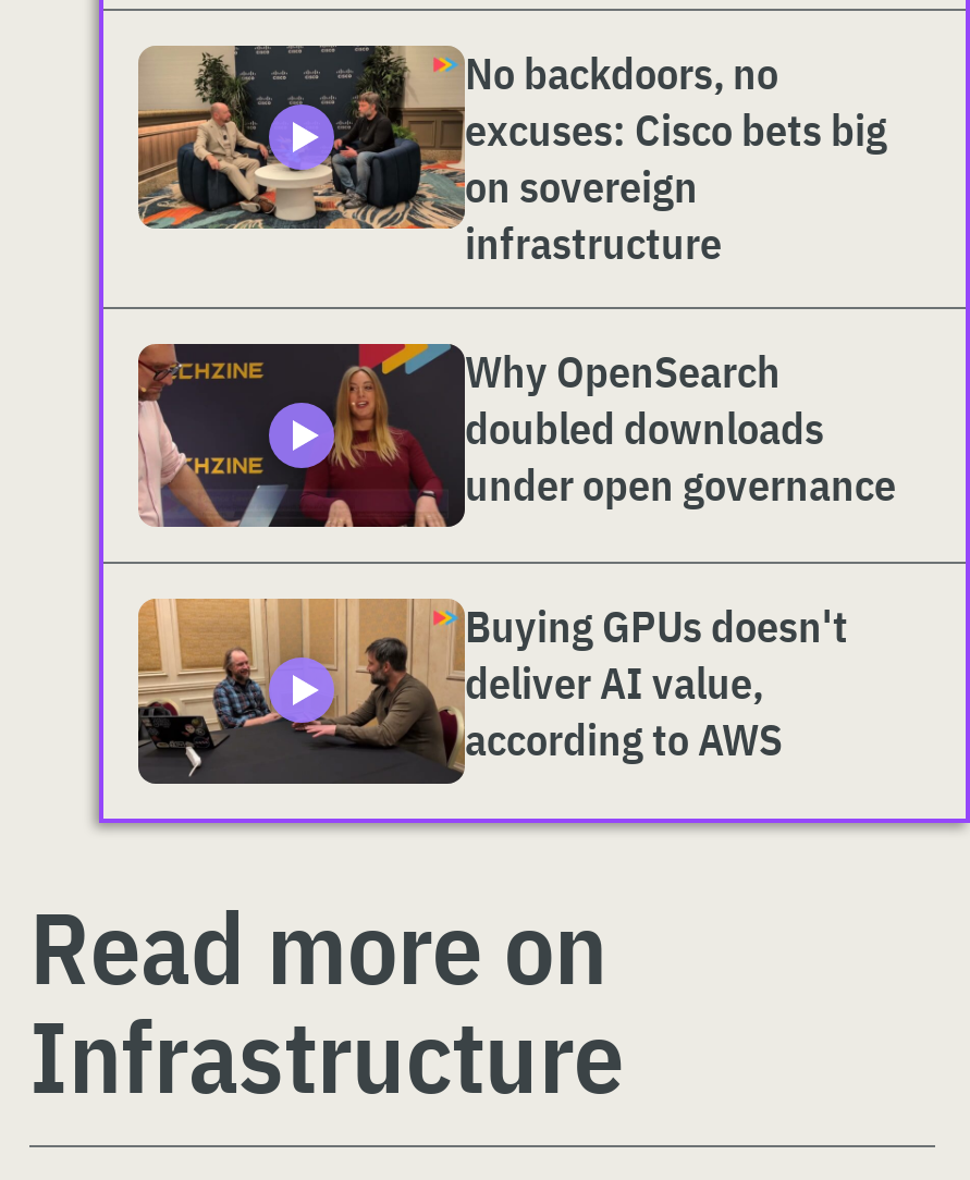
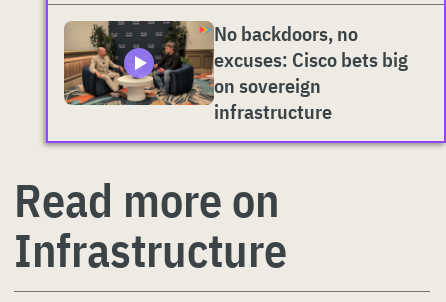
- [image]
- Why OpenSearch
- doubled downloads
- under open governance
- Buying GPUs doesn't
- deliver AI value,
- according to AWS

- [image]
